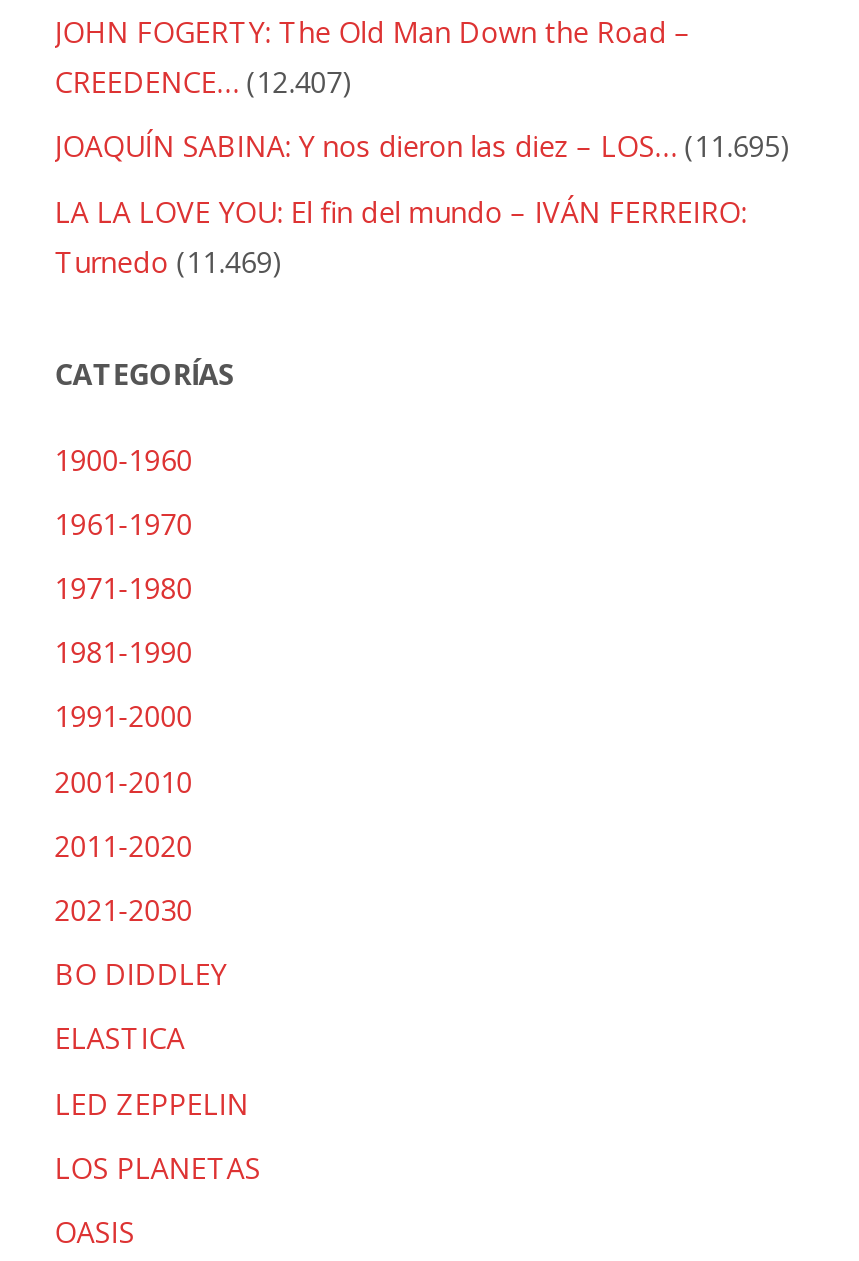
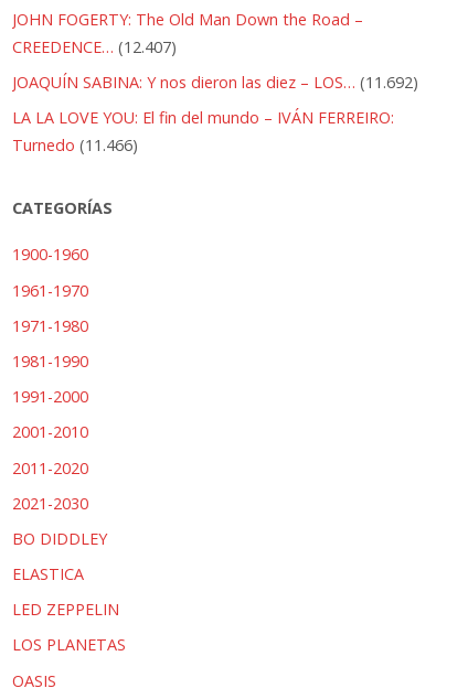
- JOAQUÍN SABINA: Y nos dieron las diez – LOS… (11.695)
+ JOAQUÍN SABINA: Y nos dieron las diez – LOS… (11.692)

- Turnedo (11.469)
+ Turnedo (11.466)
